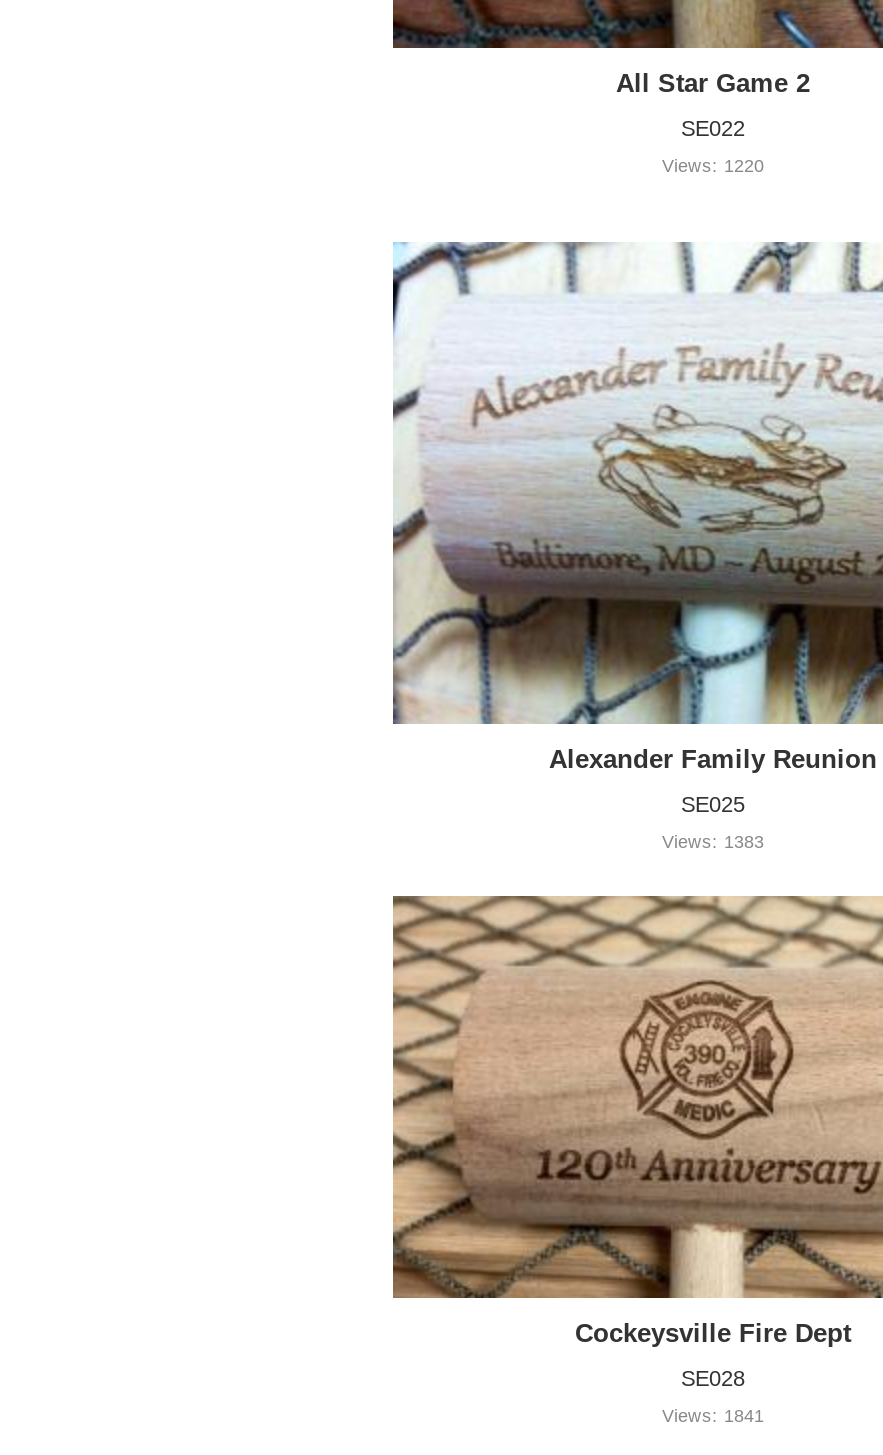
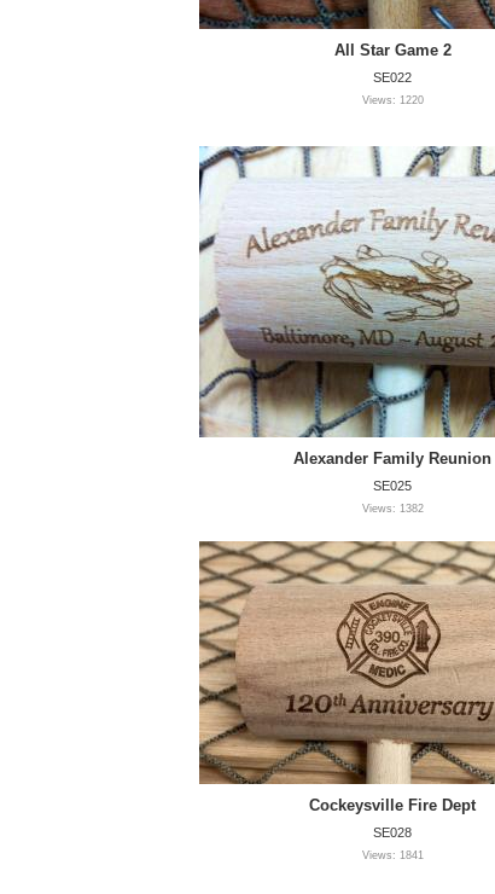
- Views: 1383
+ Views: 1382
